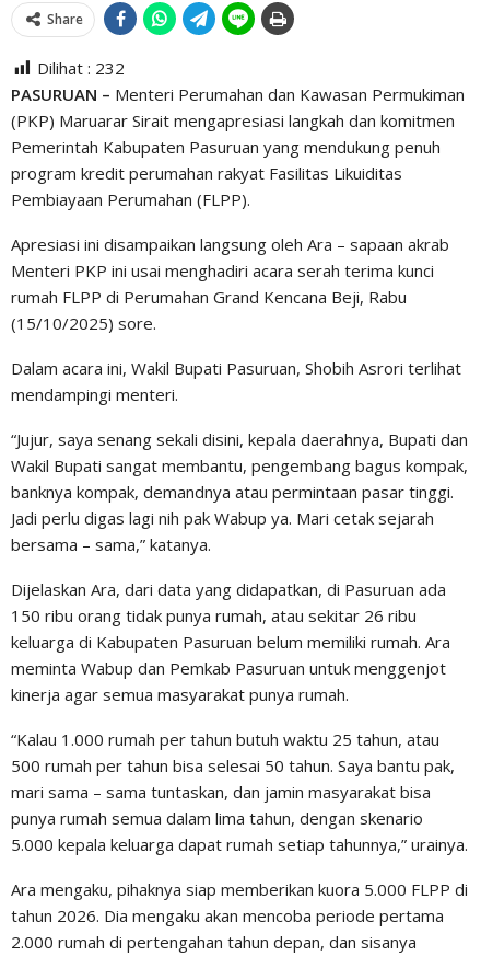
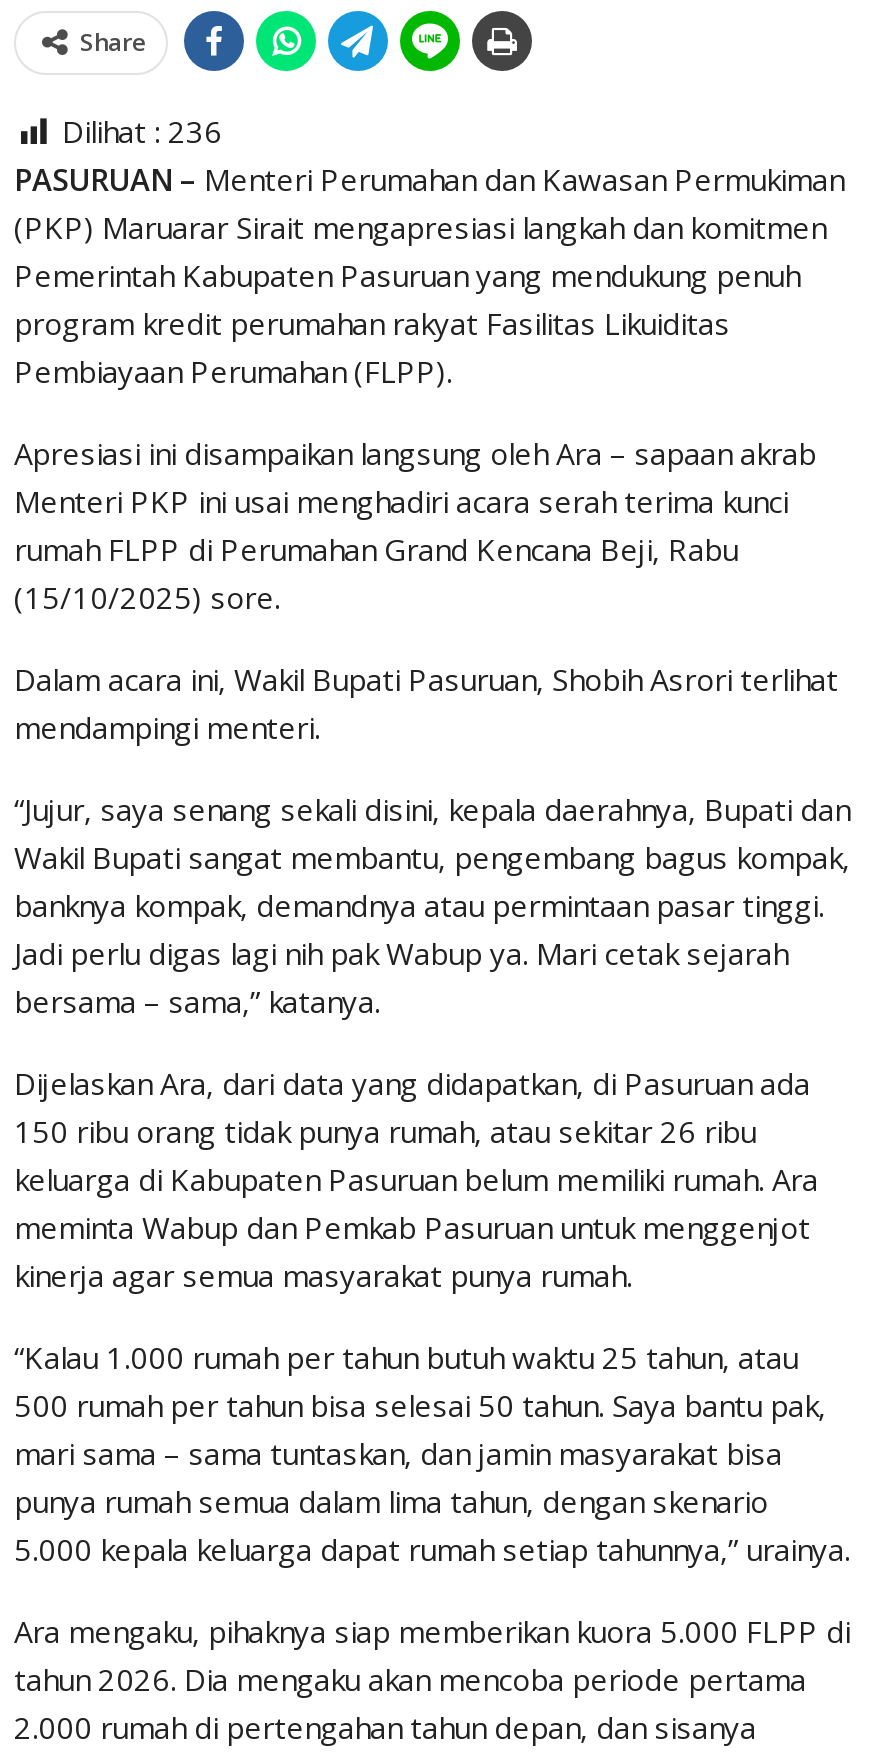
- Dilihat : 232
+ Dilihat : 236
